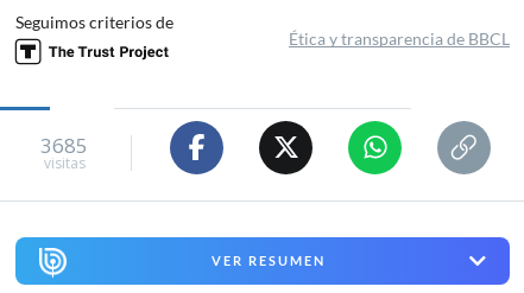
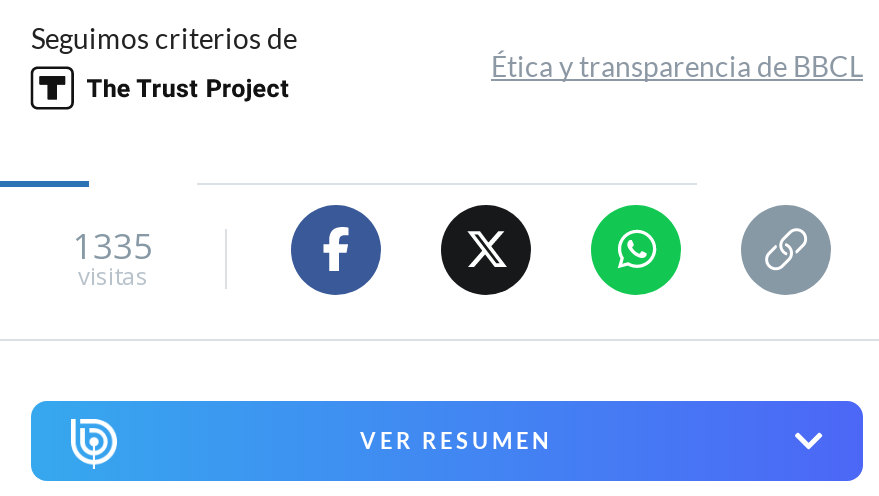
- 3685
+ 1335
